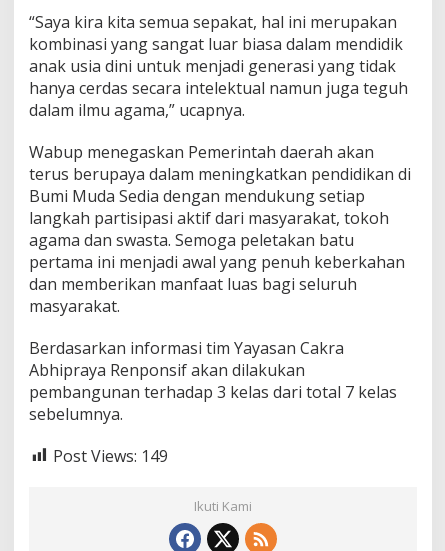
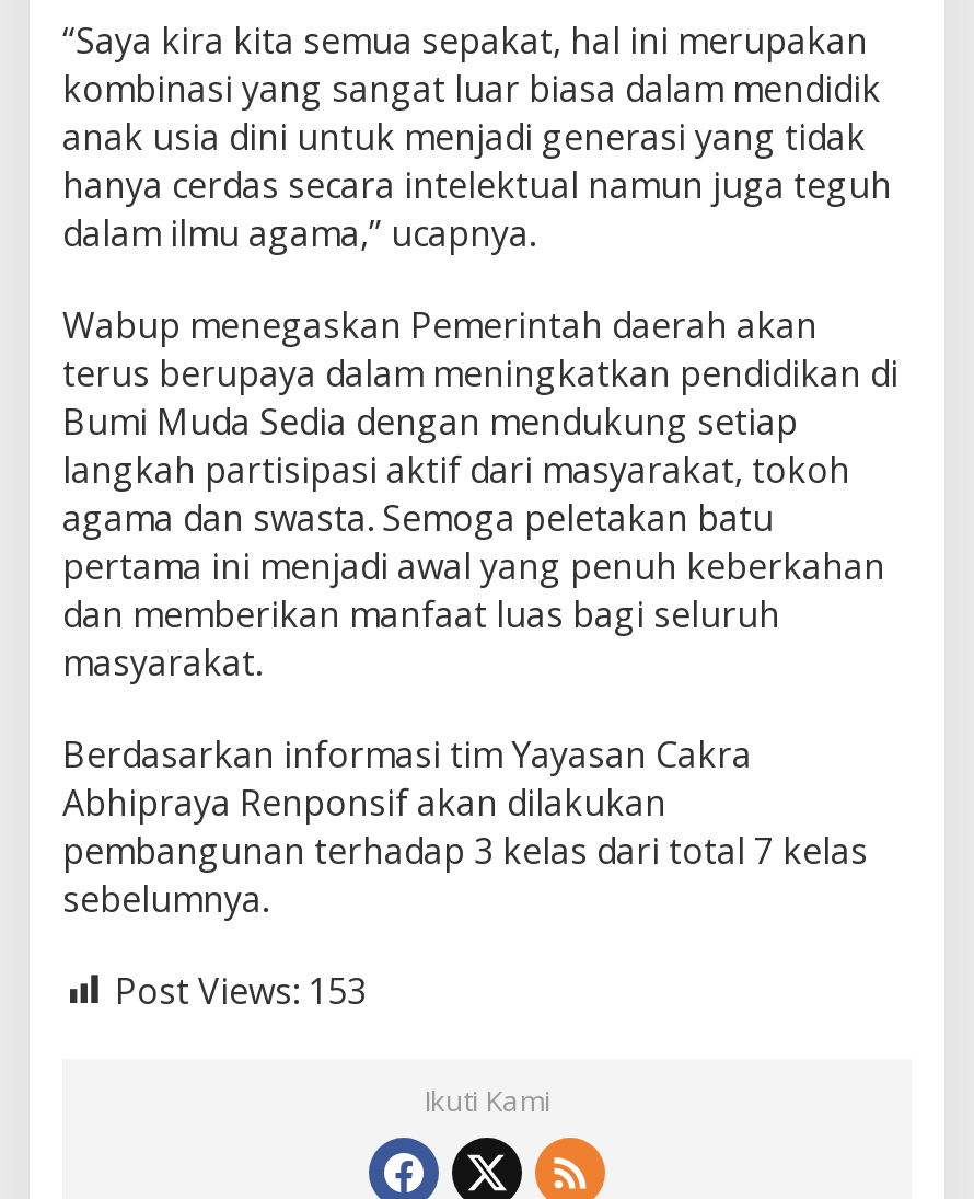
- Post Views: 149
+ Post Views: 153
